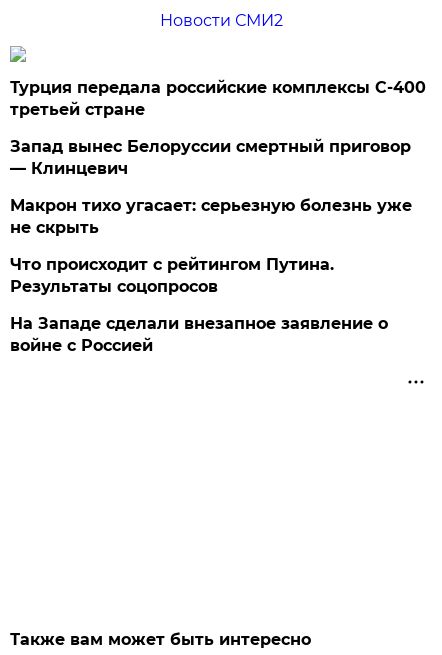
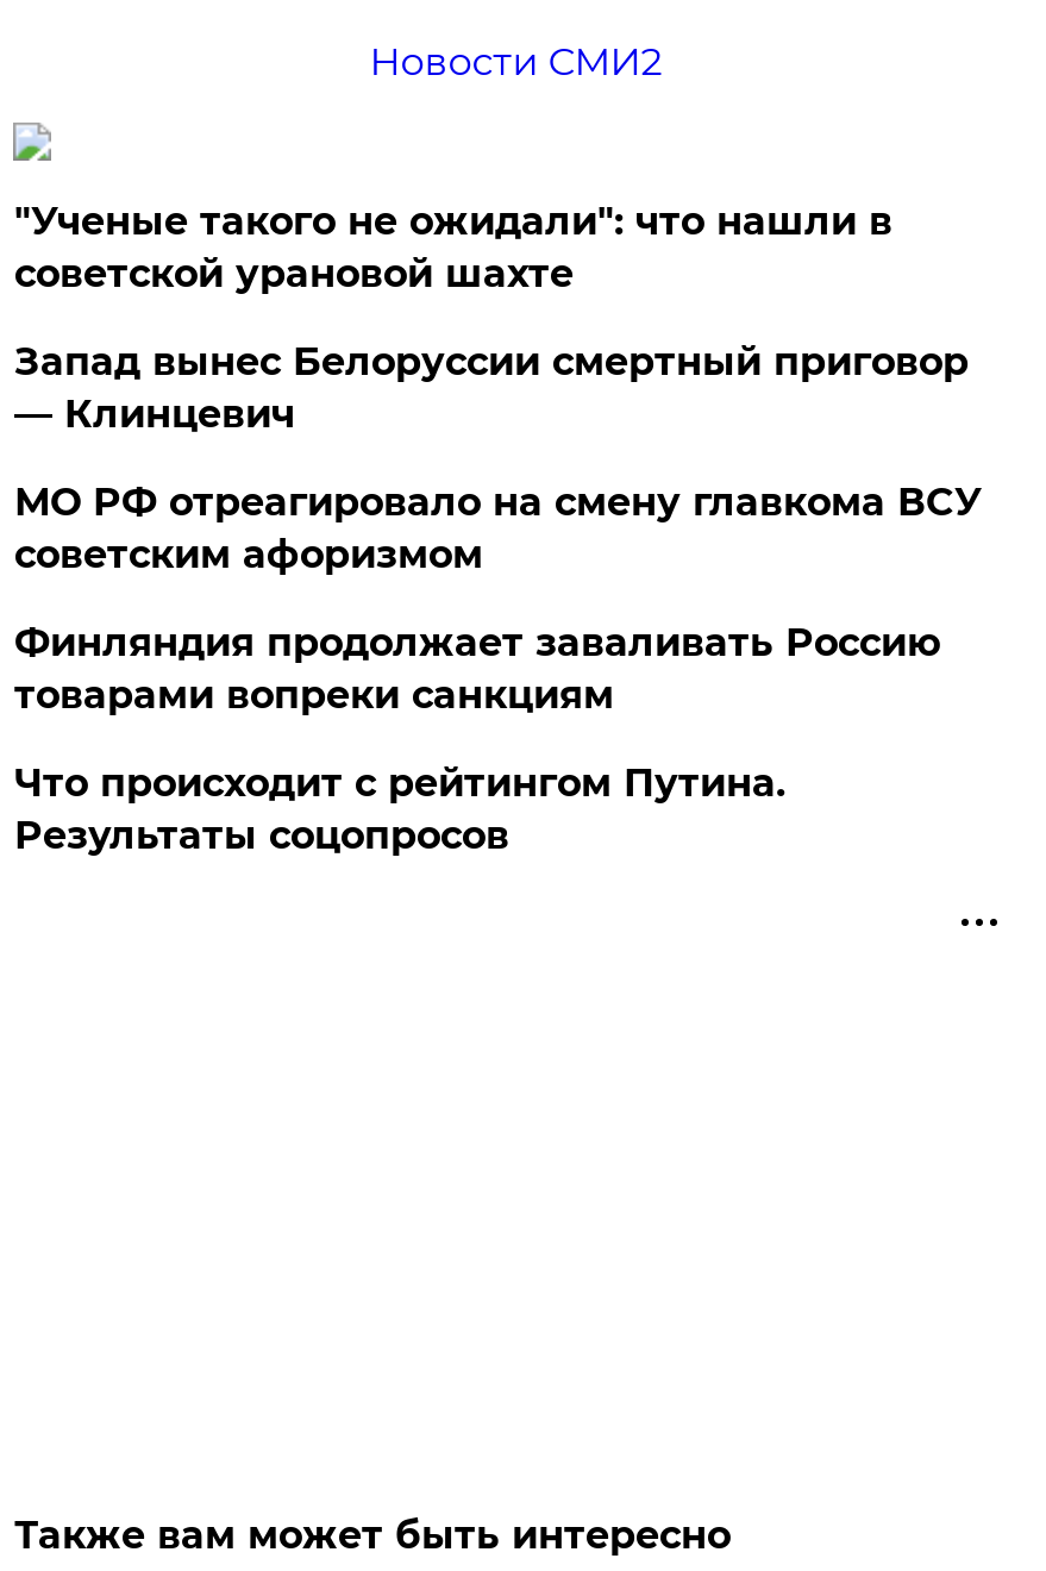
- Турция передала российские комплексы С-400
- третьей стране
+ "Ученые такого не ожидали": что нашли в
+ советской урановой шахте

- Макрон тихо угасает: серьезную болезнь уже
- не скрыть
+ МО РФ отреагировало на смену главкома ВСУ
+ советским афоризмом
+ Финляндия продолжает заваливать Россию
+ товарами вопреки санкциям

moved down: Что происходит с рейтингом Путина. | Результаты соцопросов

- На Западе сделали внезапное заявление о
- войне с Россией
